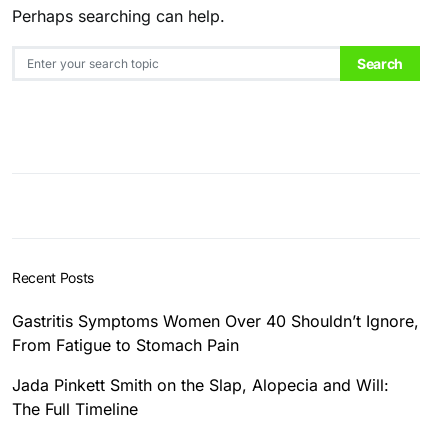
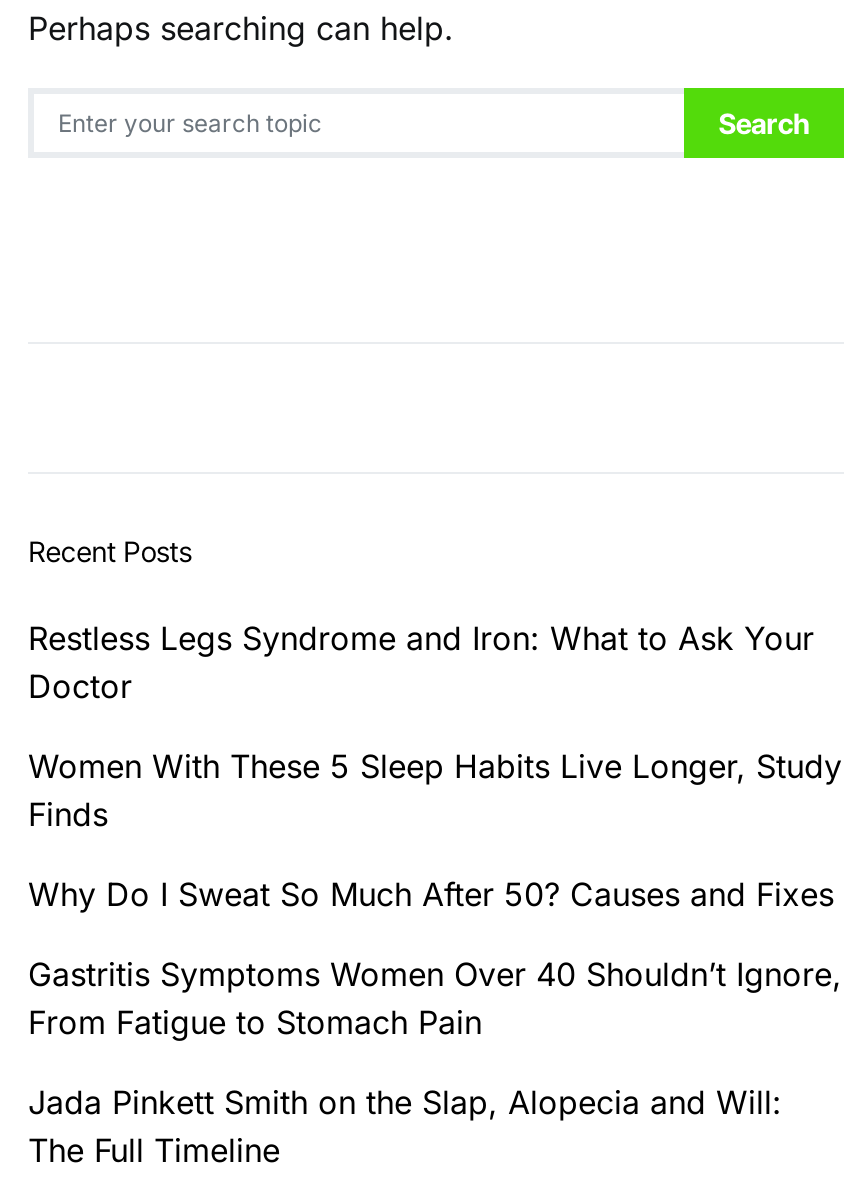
+ Restless Legs Syndrome and Iron: What to Ask Your
+ Doctor
+ Women With These 5 Sleep Habits Live Longer, Study
+ Finds
+ Why Do I Sweat So Much After 50? Causes and Fixes
